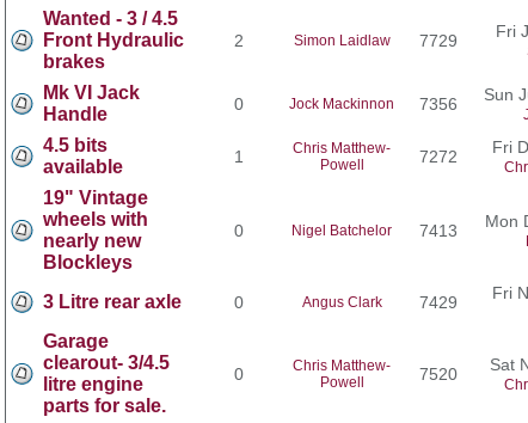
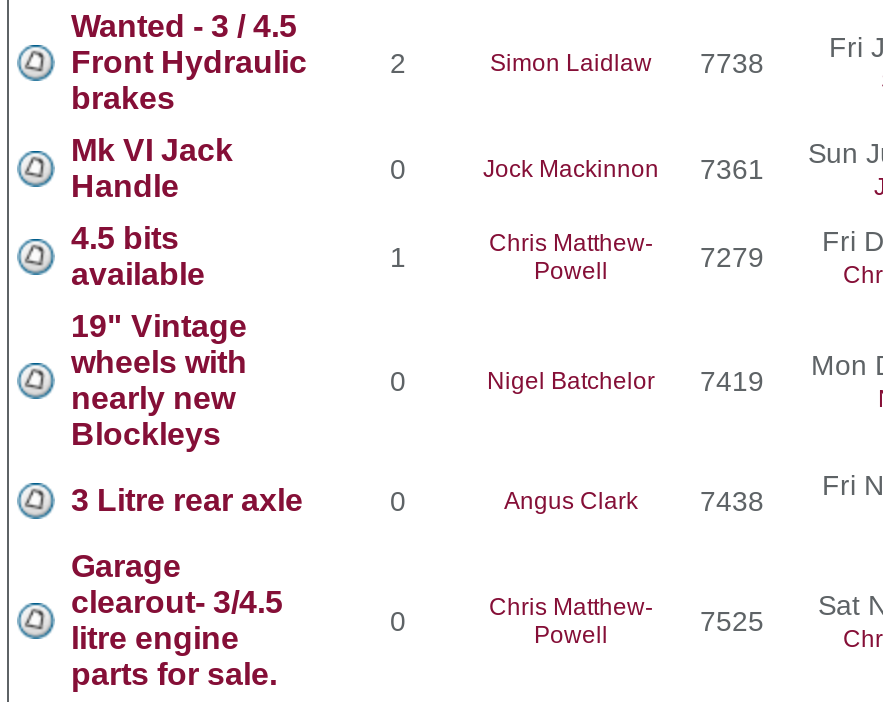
- Simon Laidlaw 7729
+ Simon Laidlaw 7738

- 7356
+ 7361

- Chris Matthew- 7272
+ Chris Matthew- 7279

- 7413
+ 7419

- 7429
+ 7438

- 7520
+ 7525
